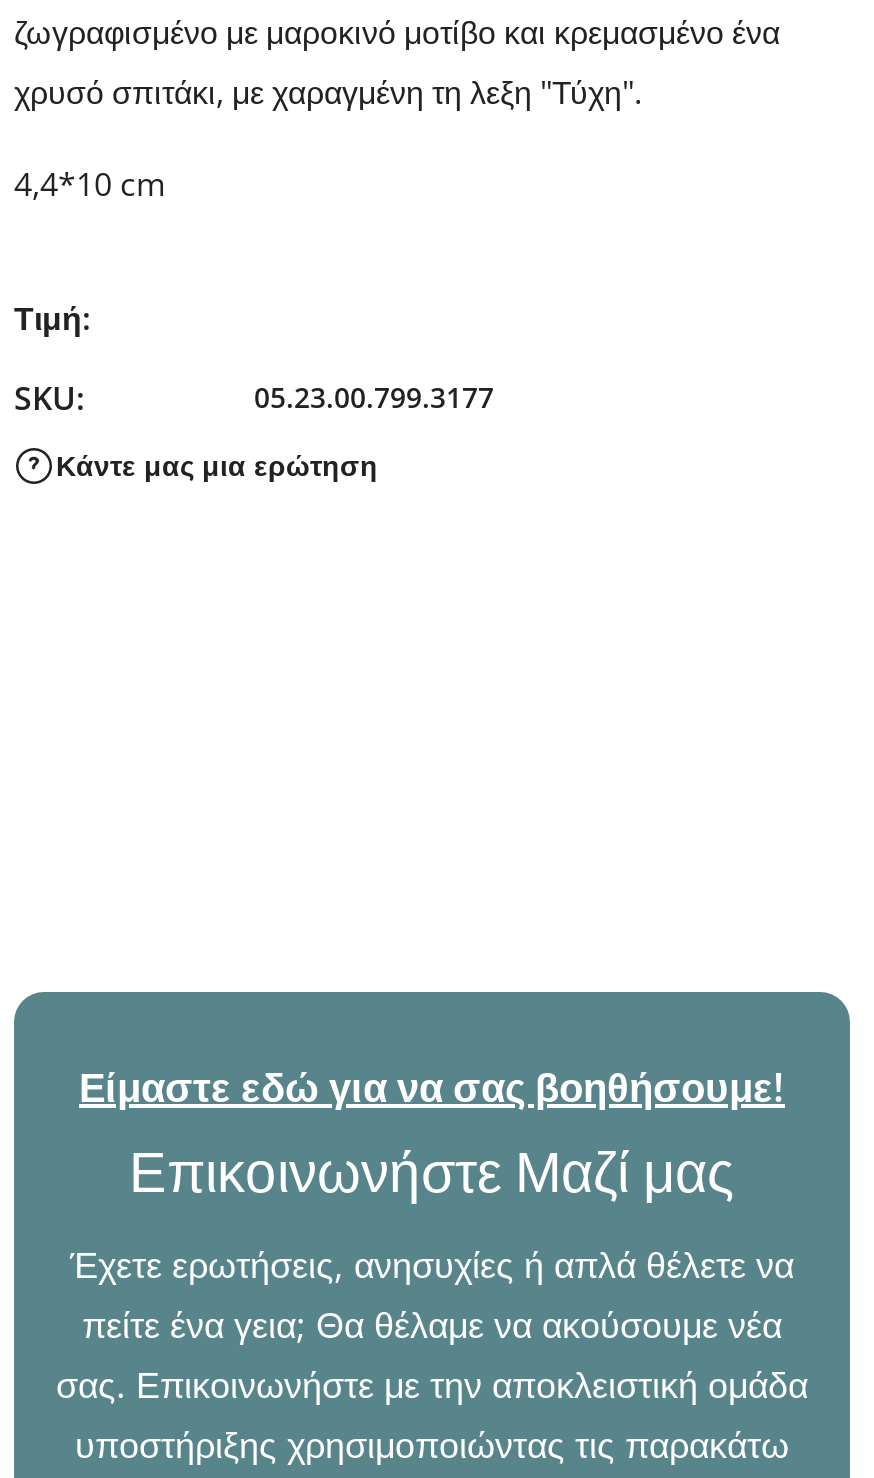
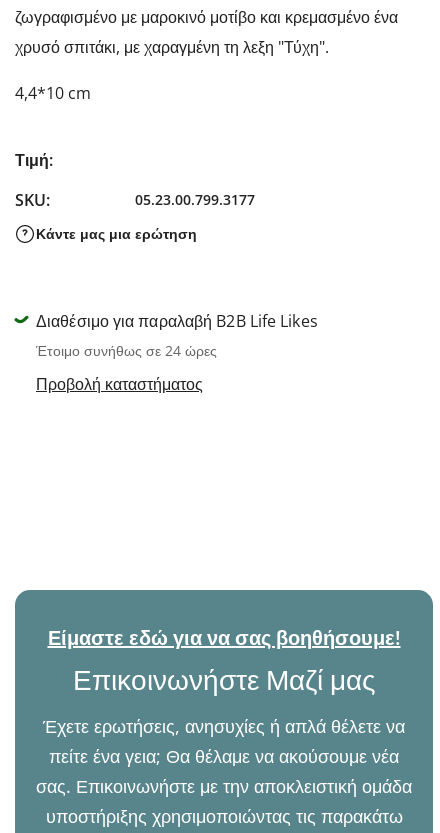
+ Διαθέσιμο για παραλαβή B2B Life Likes
+ Έτοιμο συνήθως σε 24 ώρες
+ Προβολή καταστήματος
